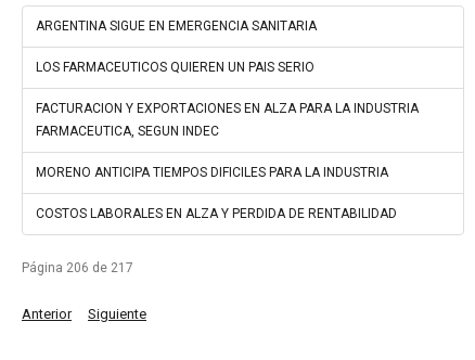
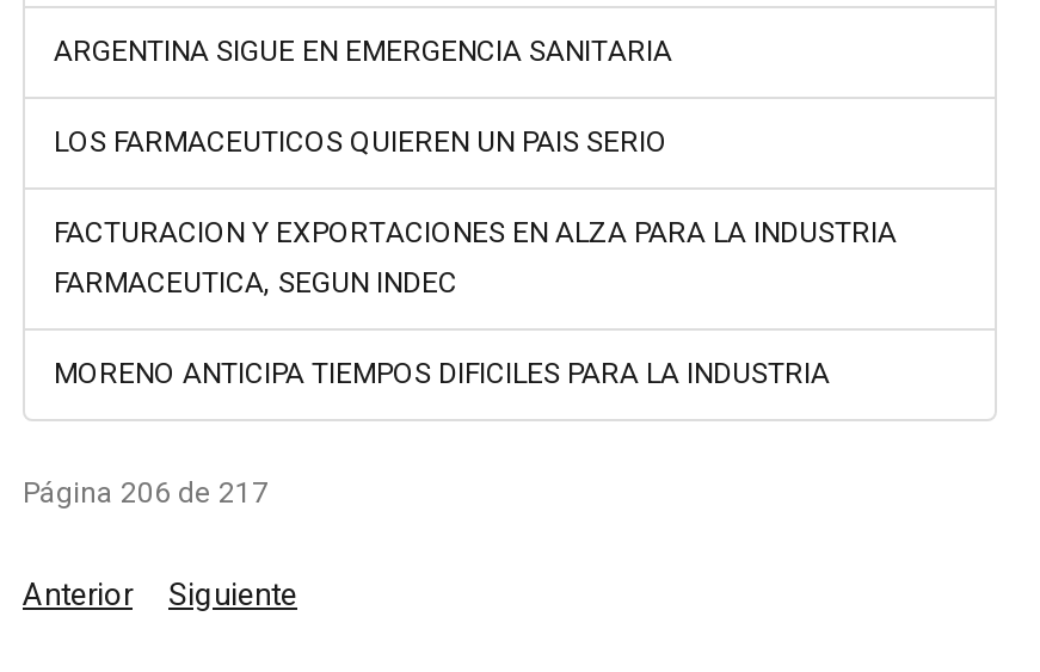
- COSTOS LABORALES EN ALZA Y PERDIDA DE RENTABILIDAD
